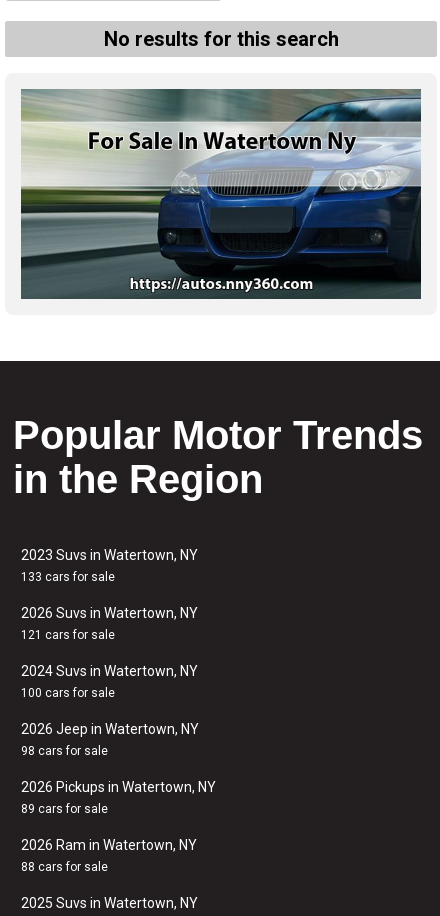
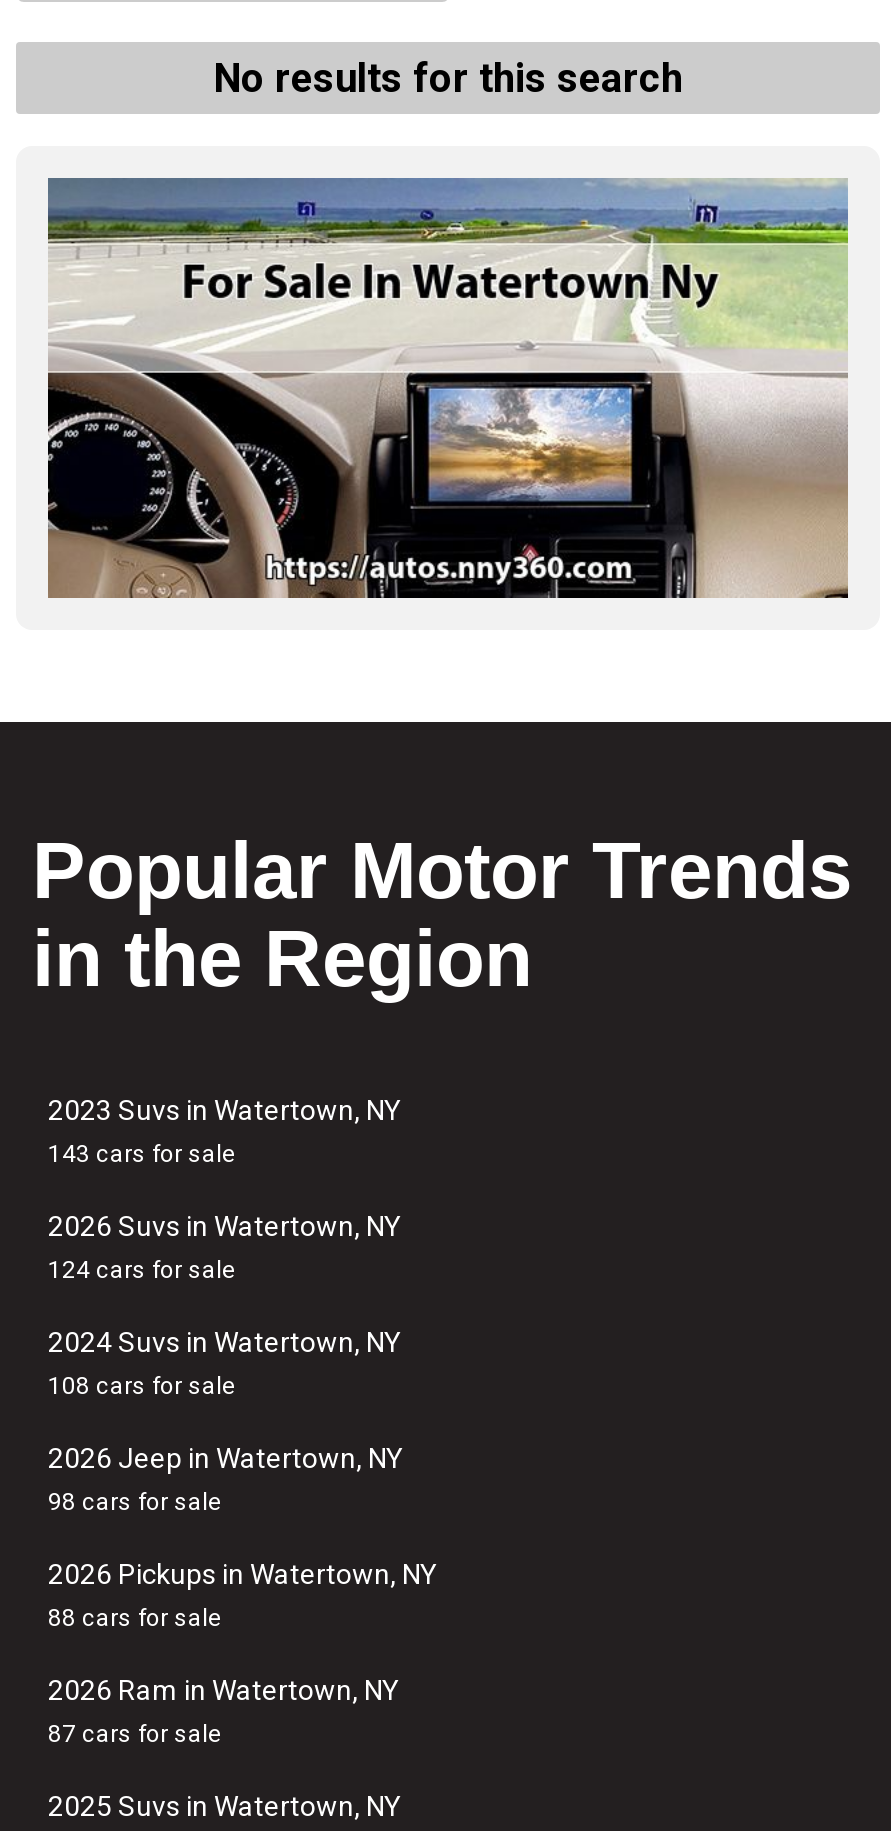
- [image]
+ [image]

- 133 cars for sale
+ 143 cars for sale

- 121 cars for sale
+ 124 cars for sale

- 100 cars for sale
+ 108 cars for sale

- 89 cars for sale
+ 88 cars for sale

- 88 cars for sale
+ 87 cars for sale
